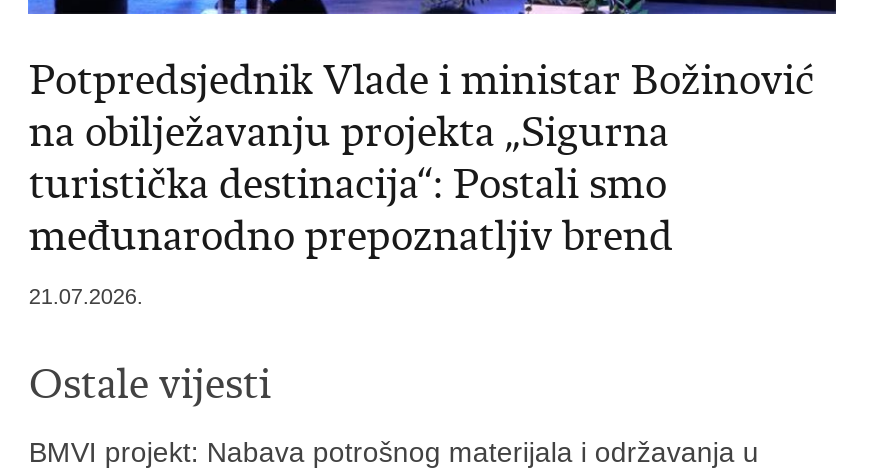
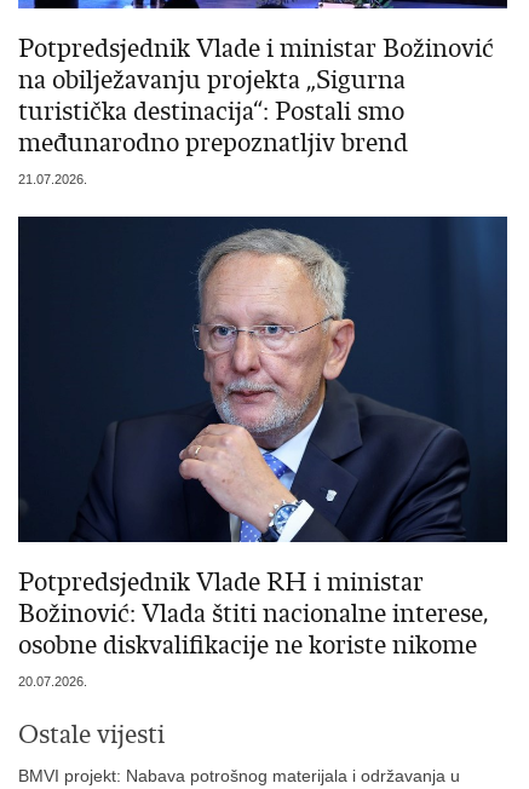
+ [image]
+ Potpredsjednik Vlade RH i ministar
+ Božinović: Vlada štiti nacionalne interese,
+ osobne diskvalifikacije ne koriste nikome
+ 20.07.2026.
